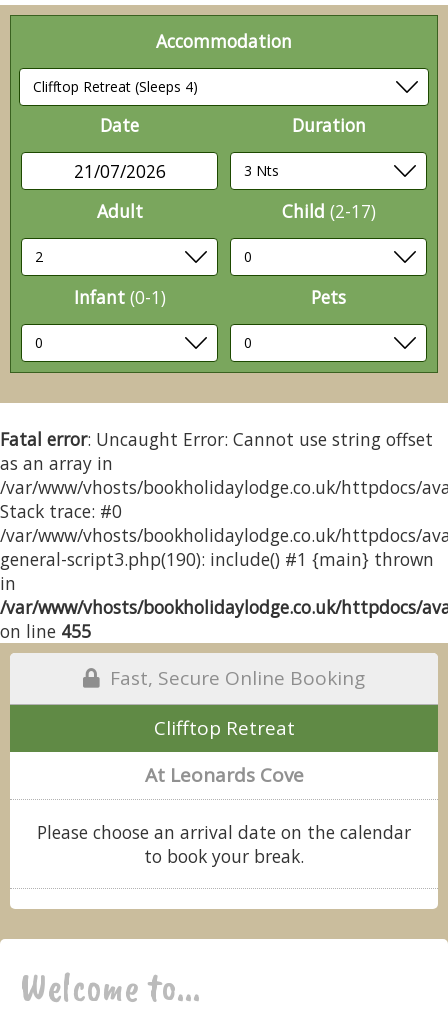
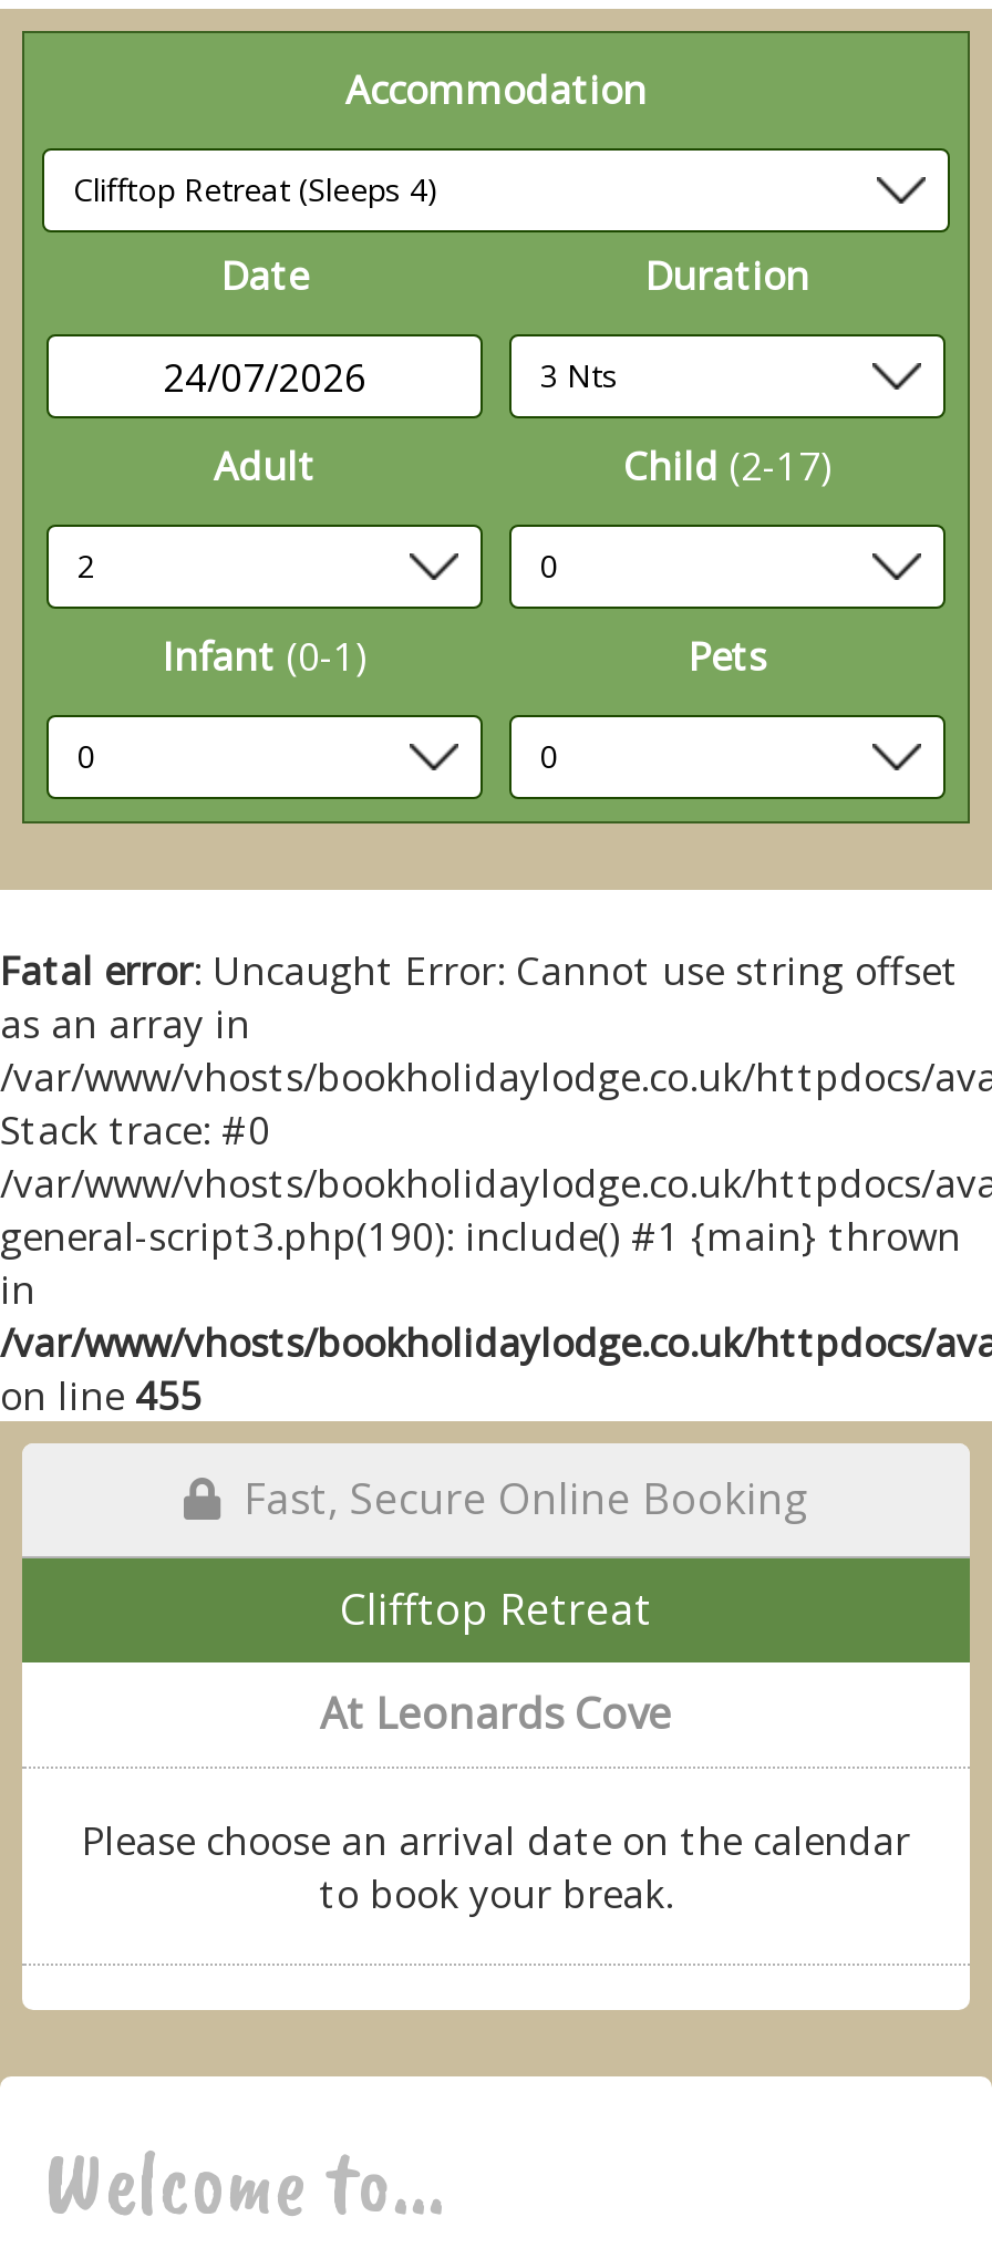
- 21/07/2026
+ 24/07/2026
